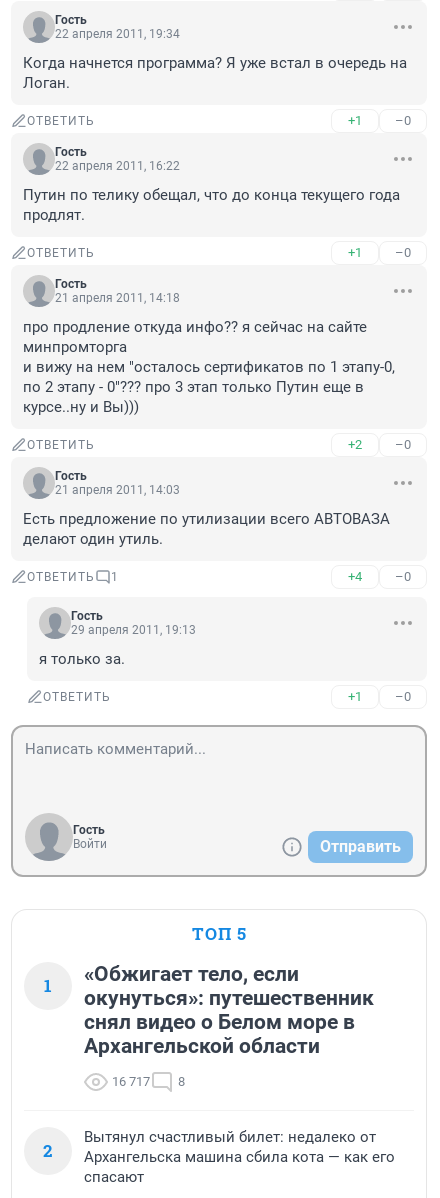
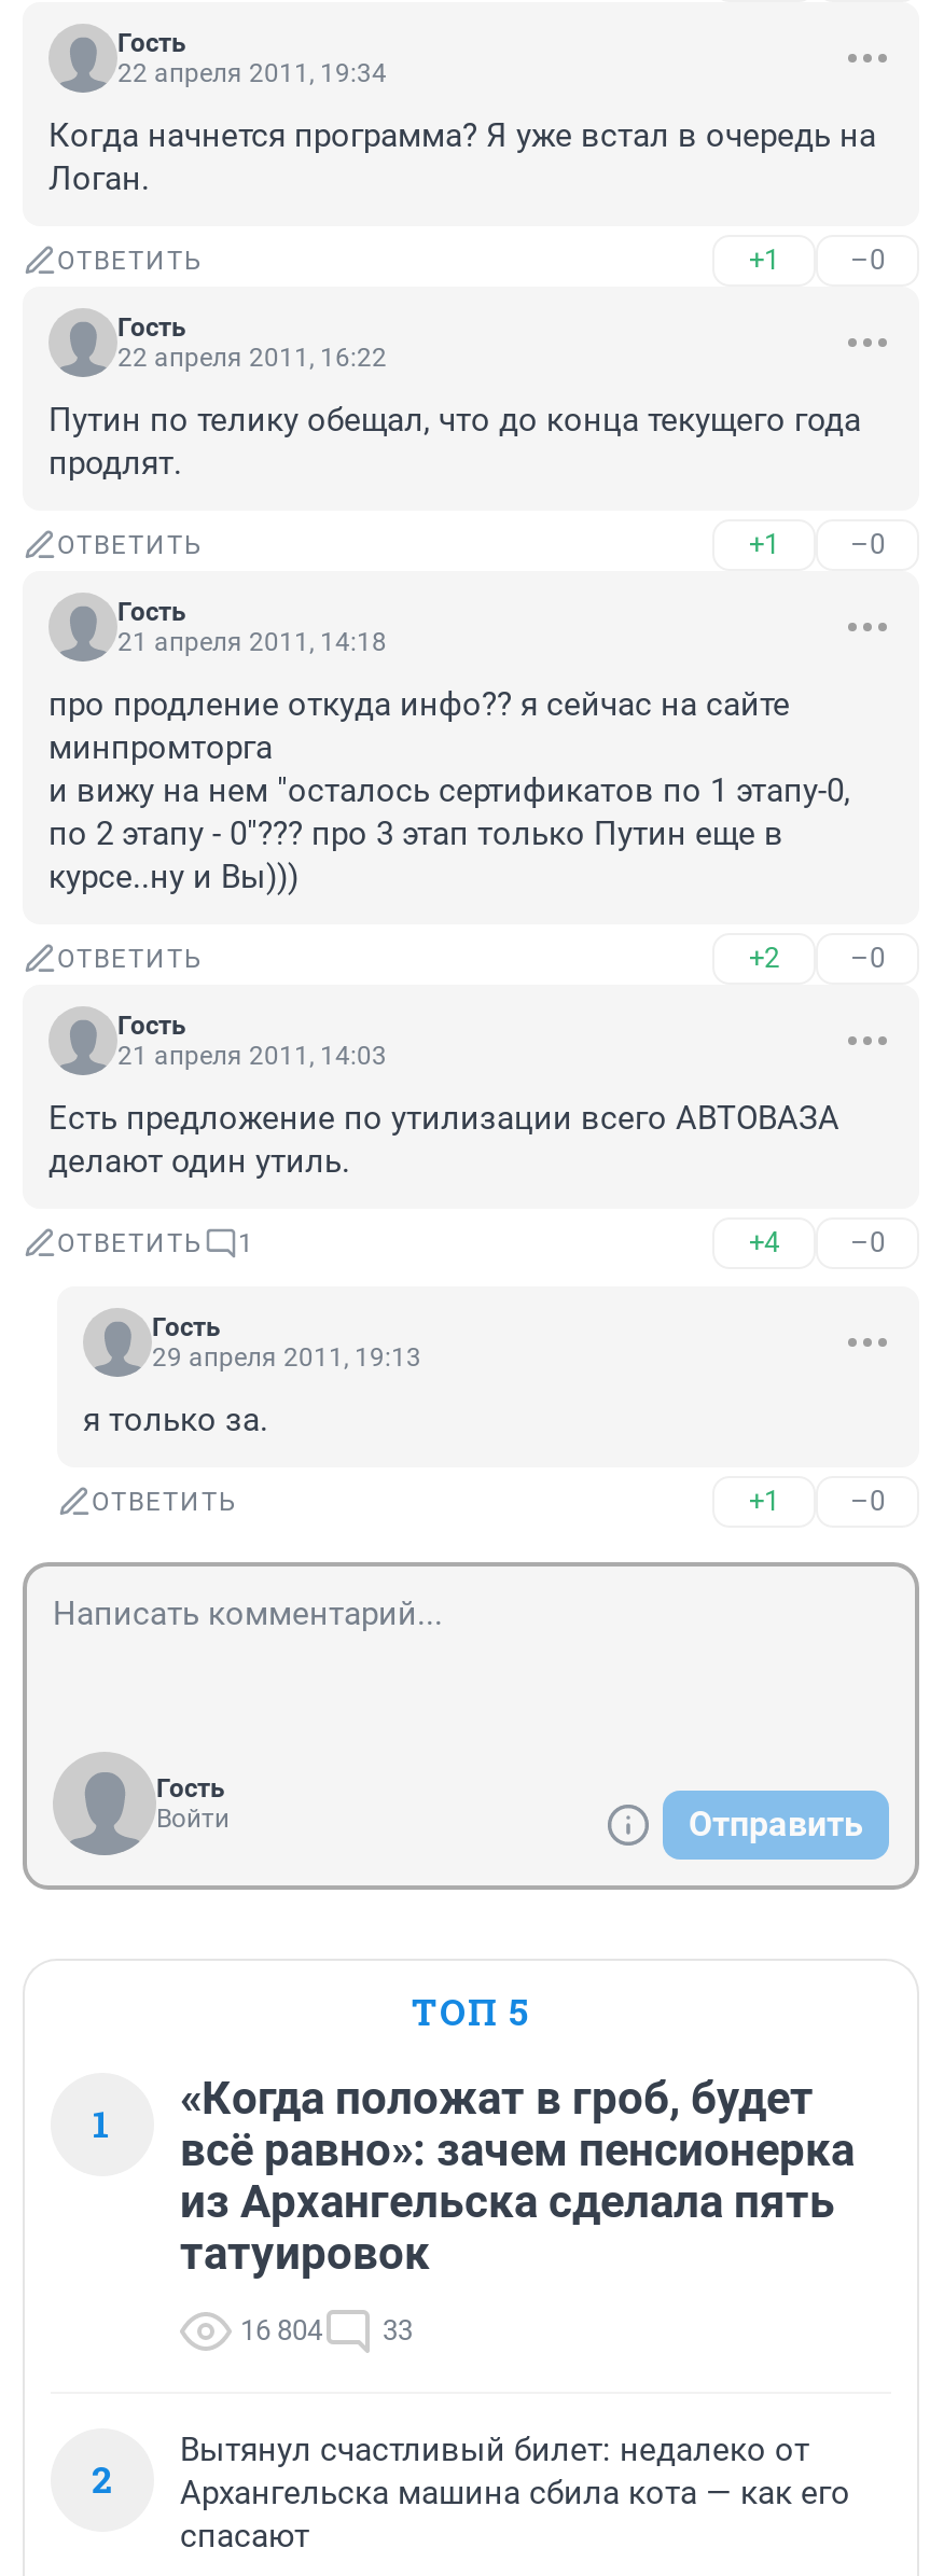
- «Обжигает тело, если
- окунуться»: путешественник
- снял видео о Белом море в
- Архангельской области
+ «Когда положат в гроб, будет
+ всё равно»: зачем пенсионерка
+ из Архангельска сделала пять
+ татуировок

- 16 717
- 8
+ 16 804
+ 33
